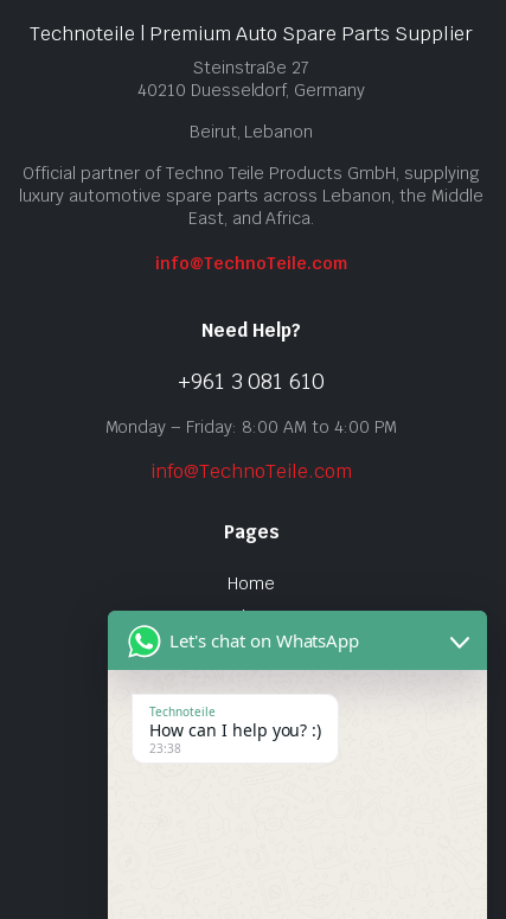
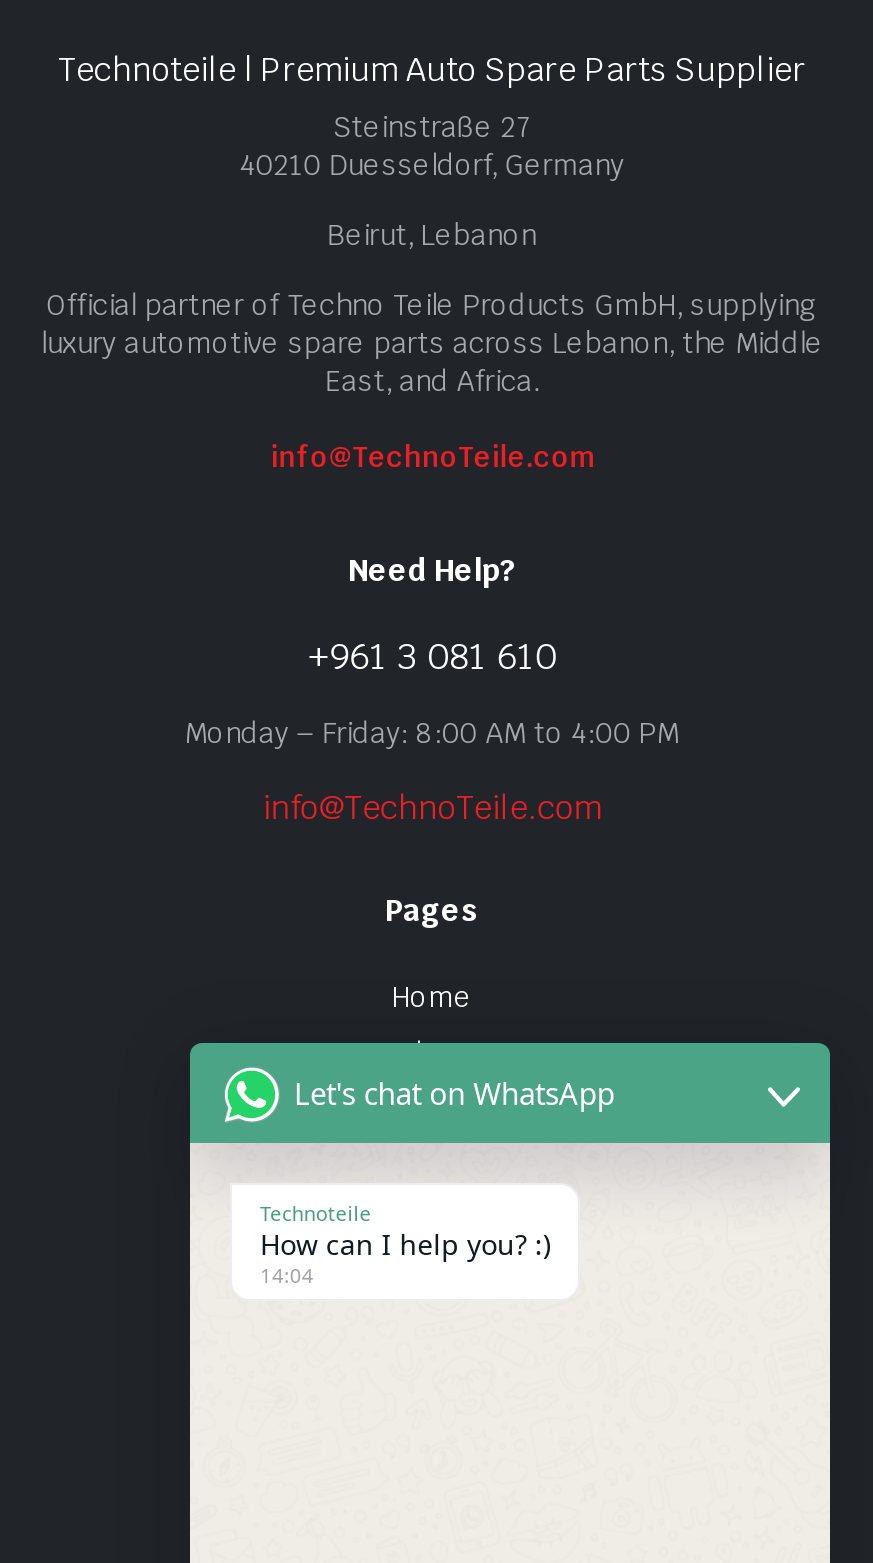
- 23:38
+ 14:04
